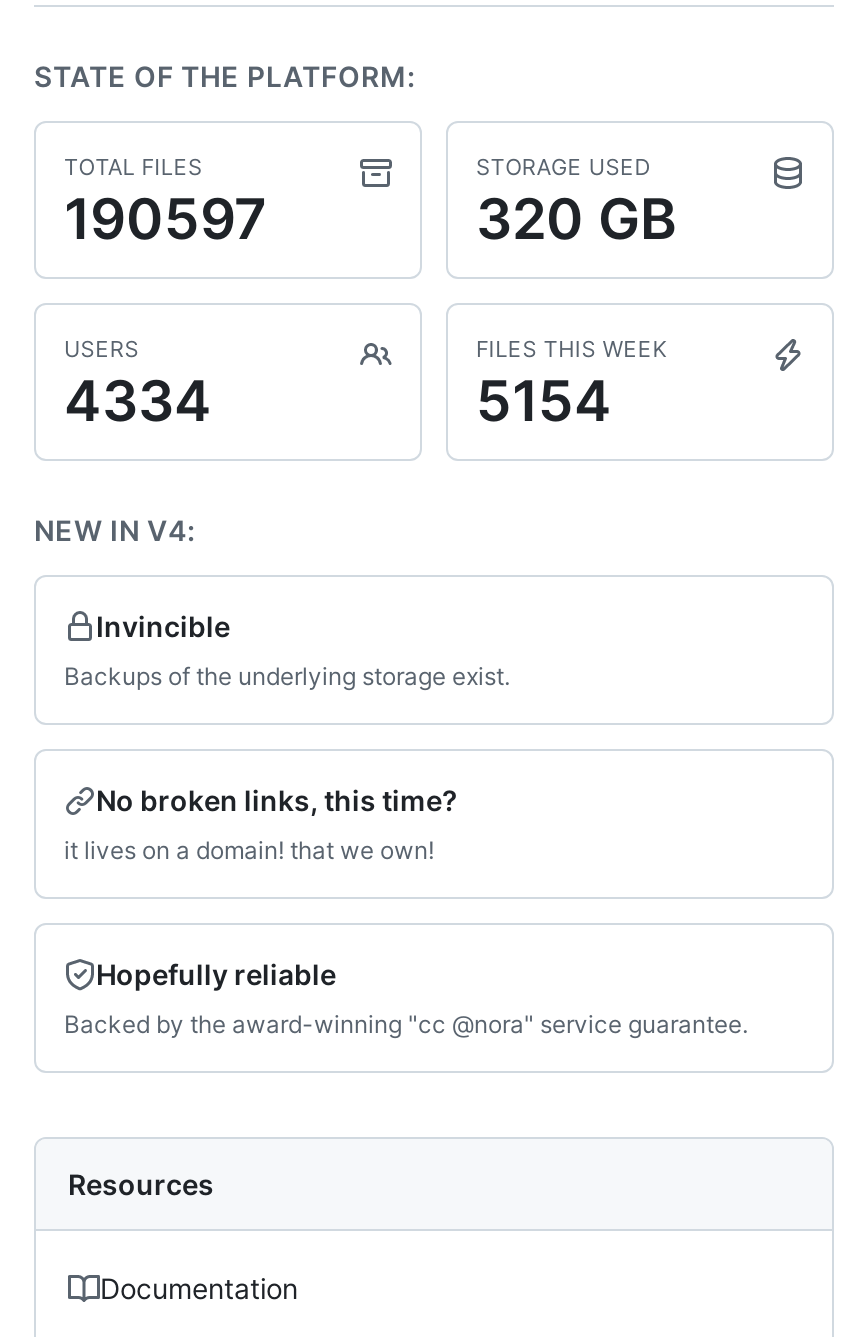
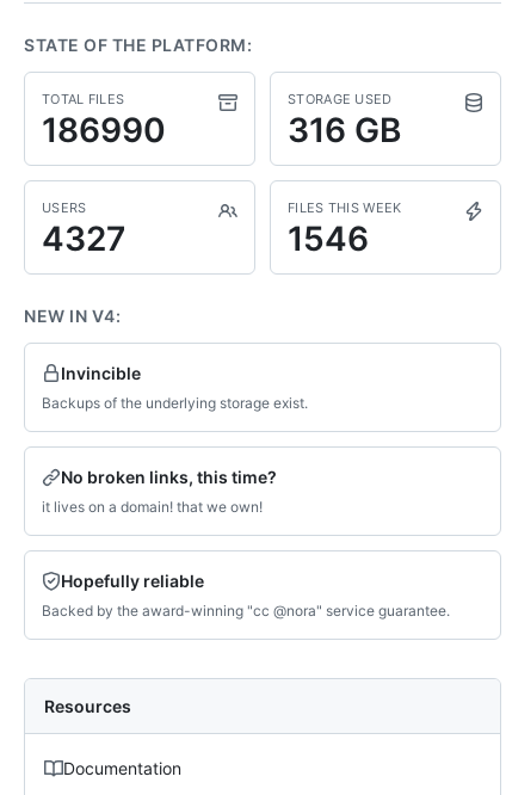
- 190597
+ 186990

- 320 GB
+ 316 GB

- 4334
+ 4327

- 5154
+ 1546
